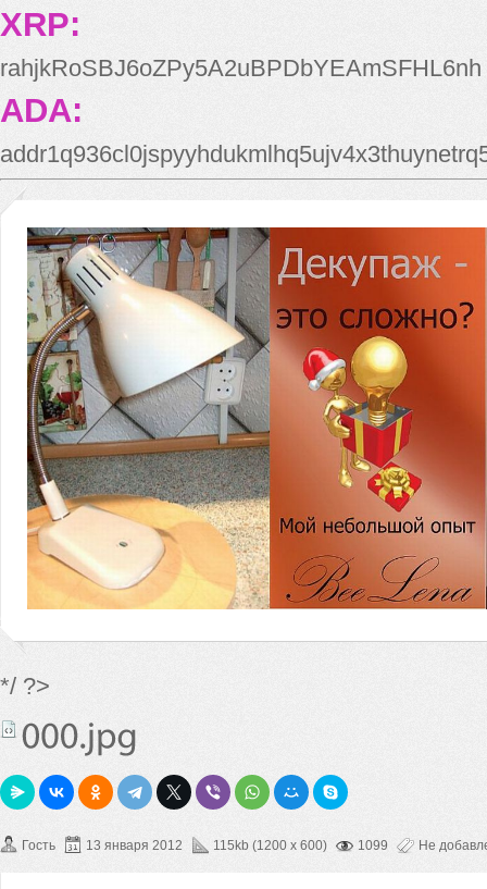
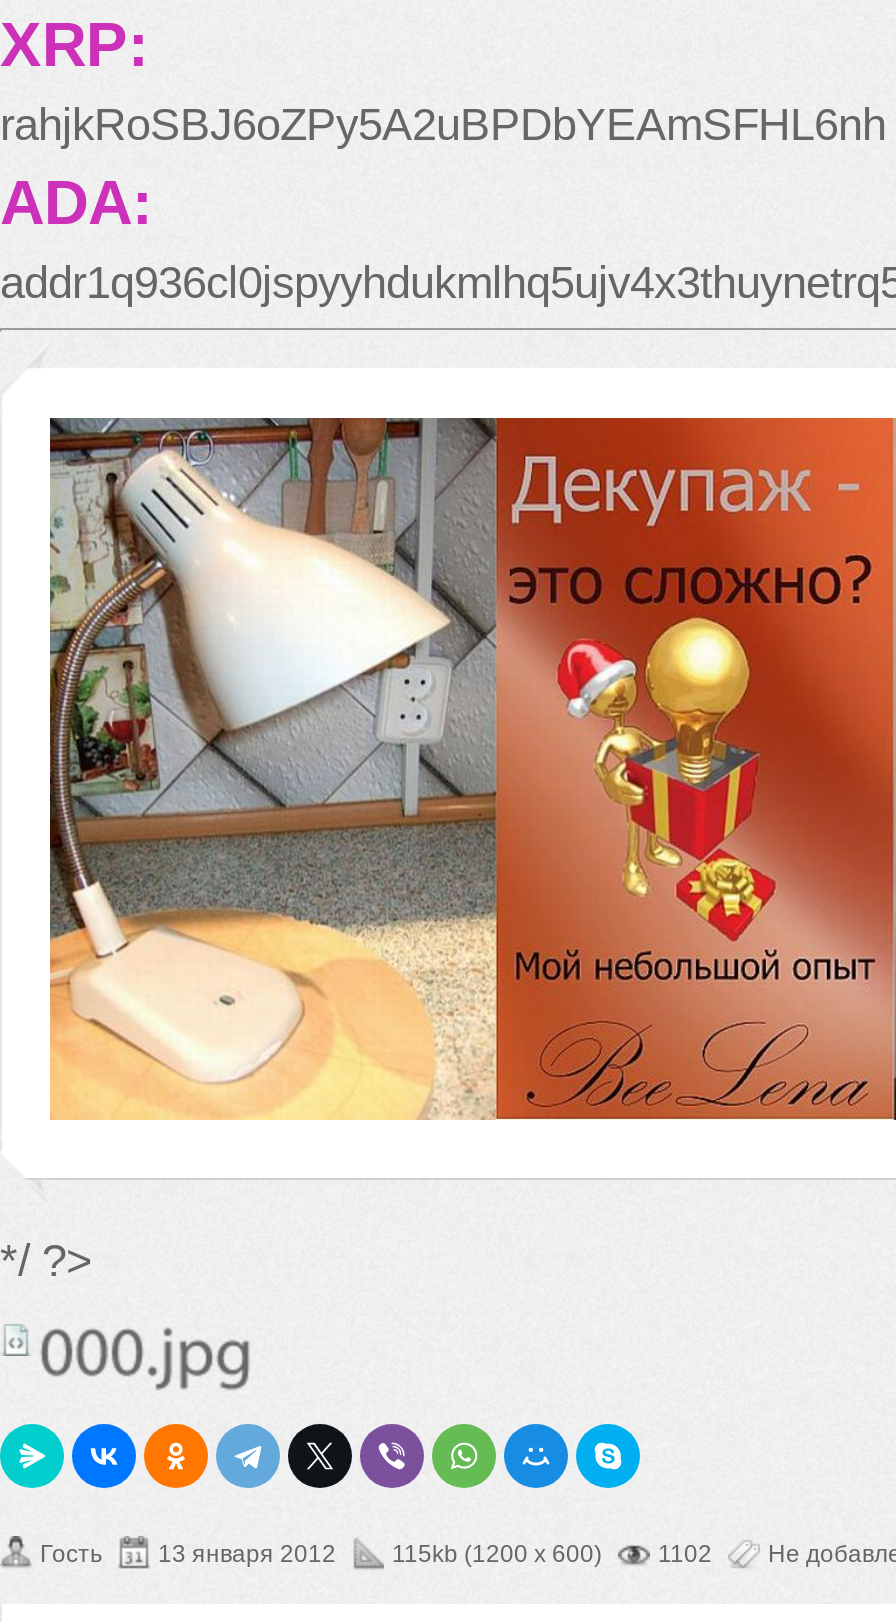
- 1099
+ 1102
